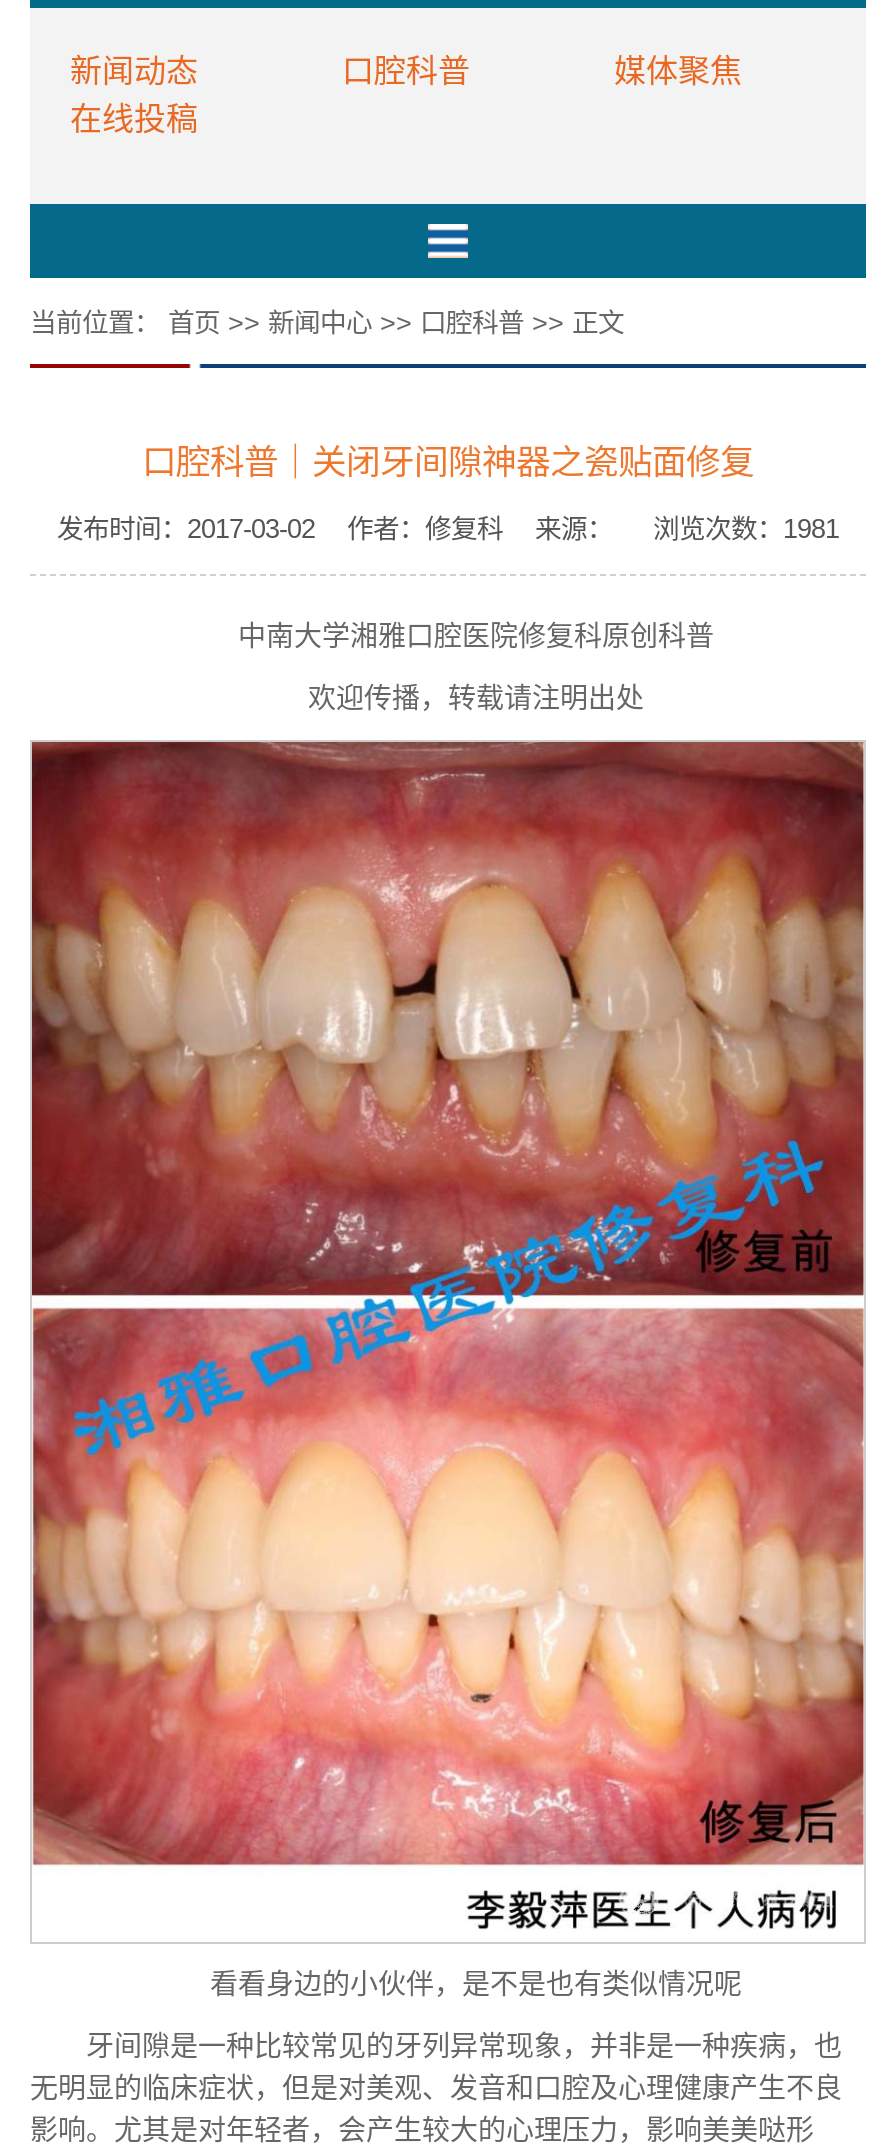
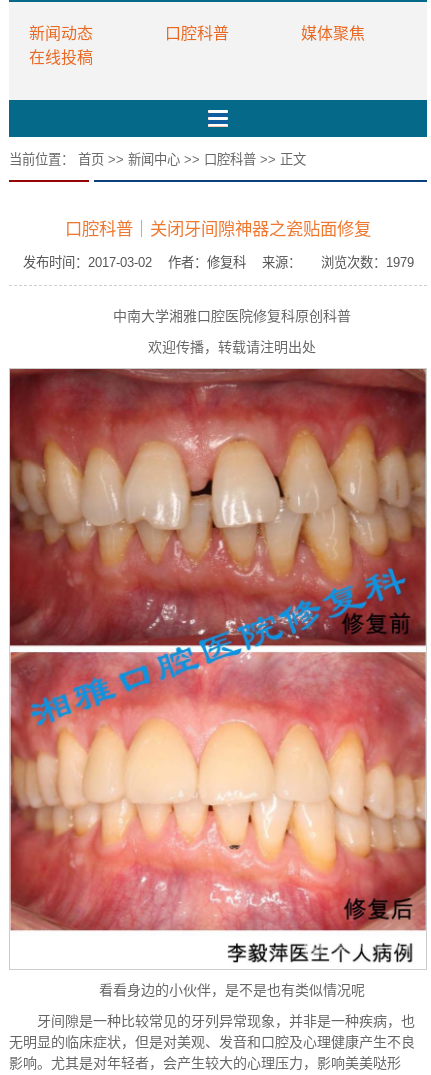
- 发布时间：2017-03-02 作者：修复科 来源： 浏览次数：1981
+ 发布时间：2017-03-02 作者：修复科 来源： 浏览次数：1979
